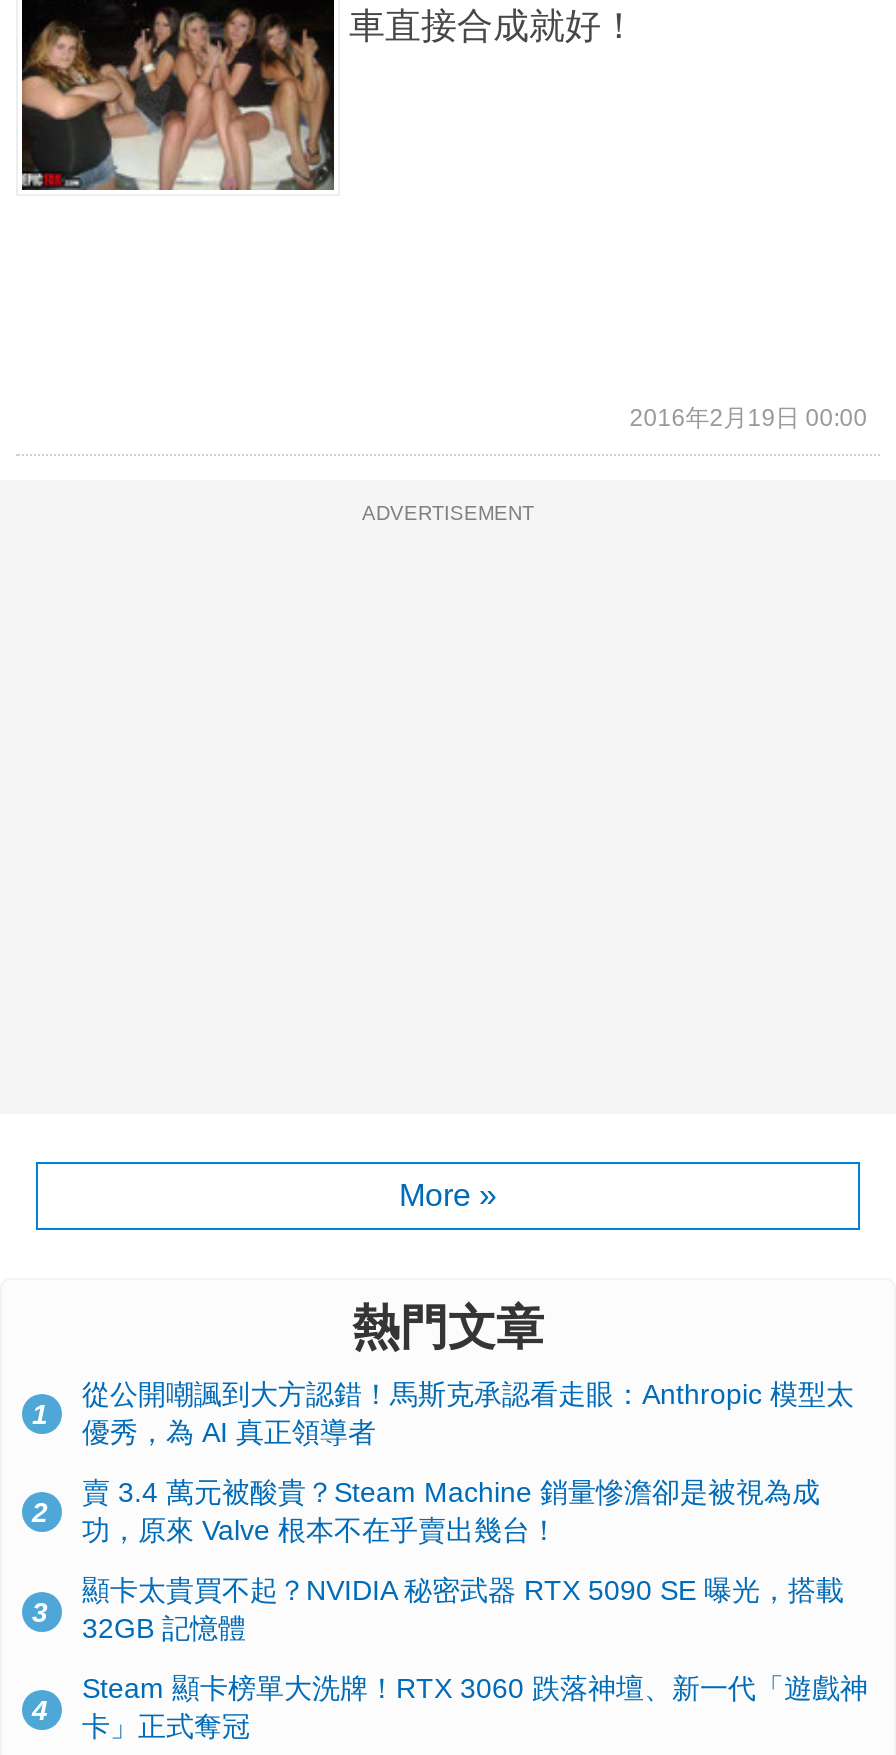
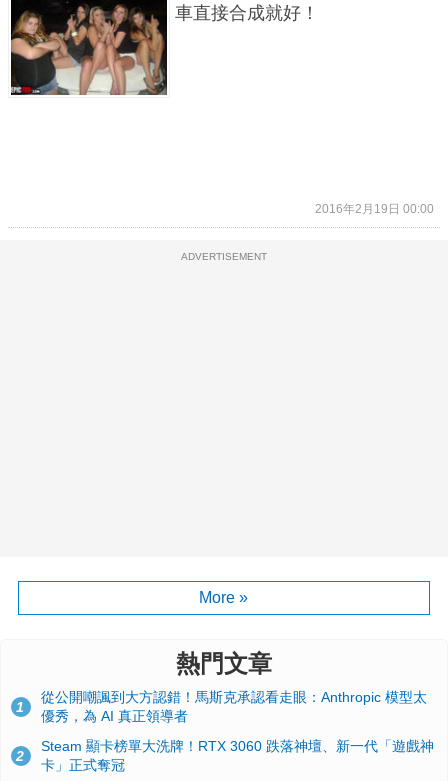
- 賣 3.4 萬元被酸貴？Steam Machine 銷量慘澹卻是被視為成
- 功，原來 Valve 根本不在乎賣出幾台！
- 3

- 顯卡太貴買不起？NVIDIA 秘密武器 RTX 5090 SE 曝光，搭載
- 32GB 記憶體
- 4
